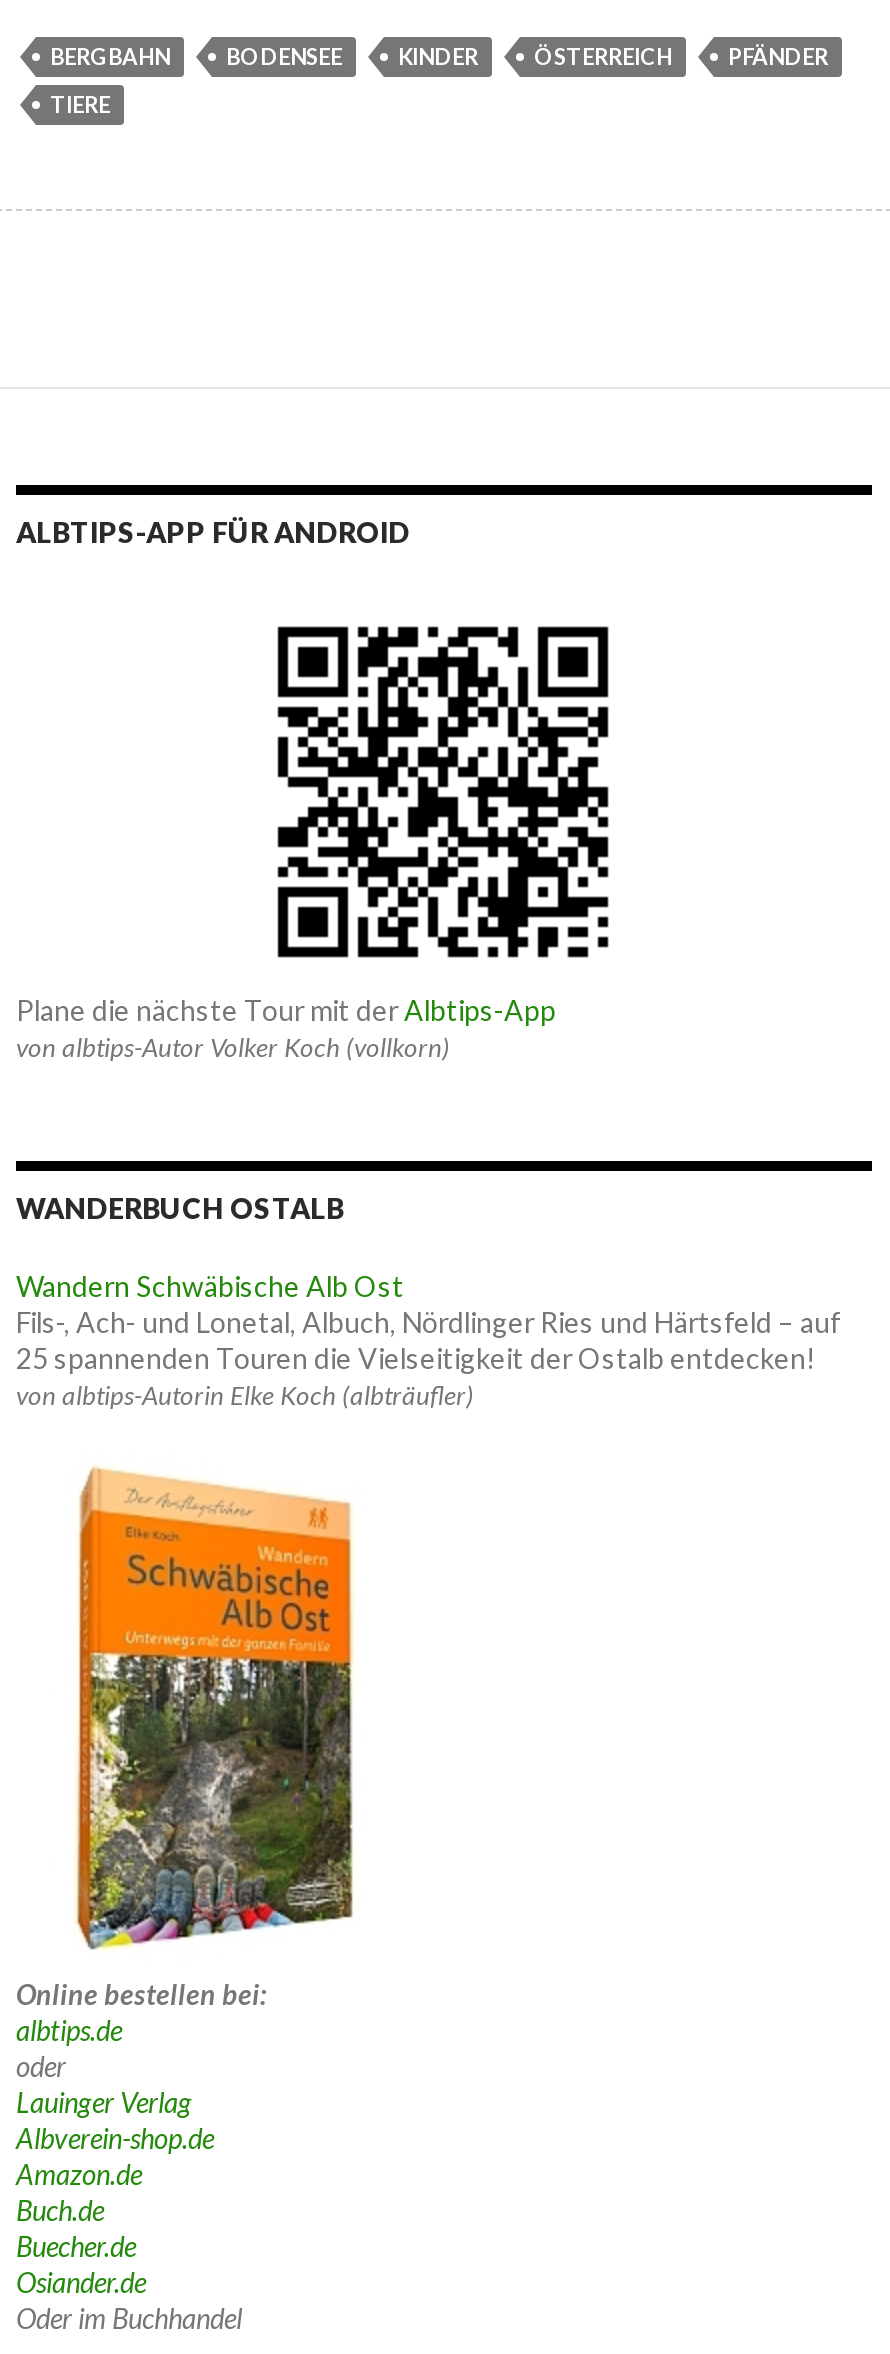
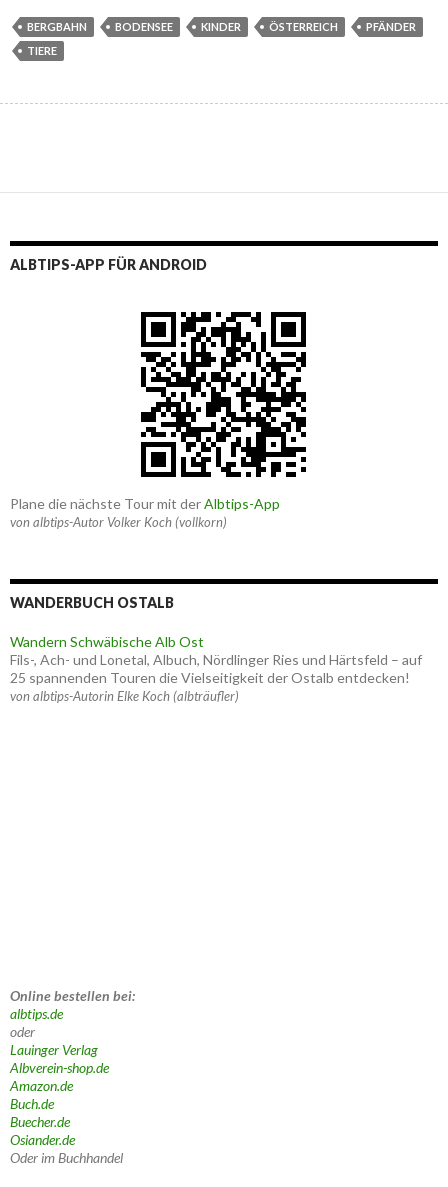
- [image]
